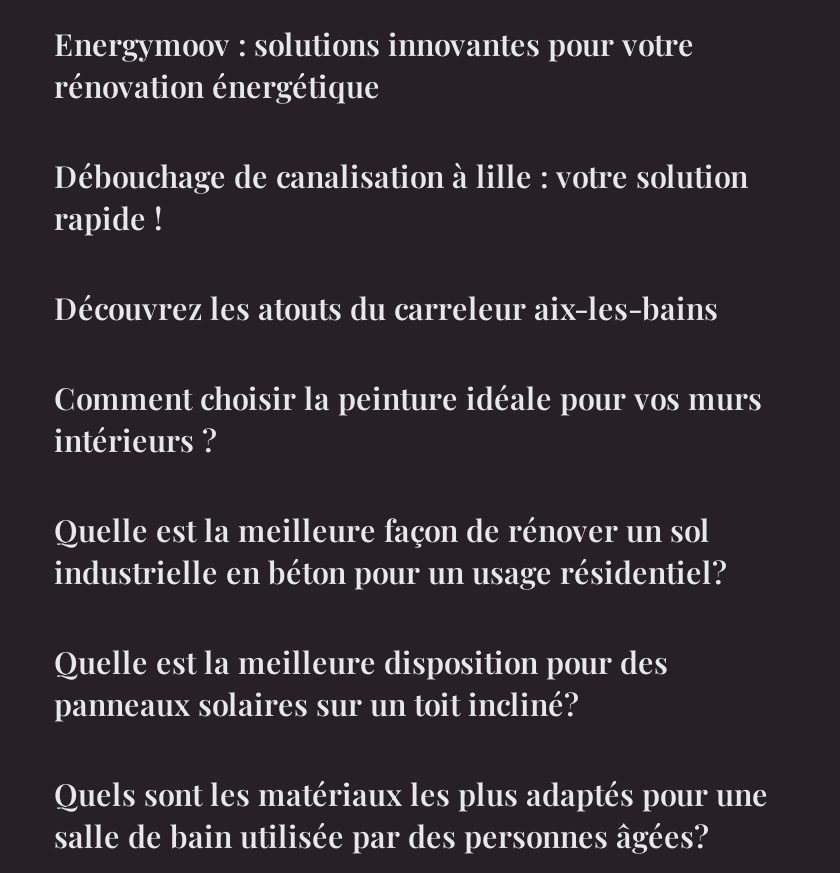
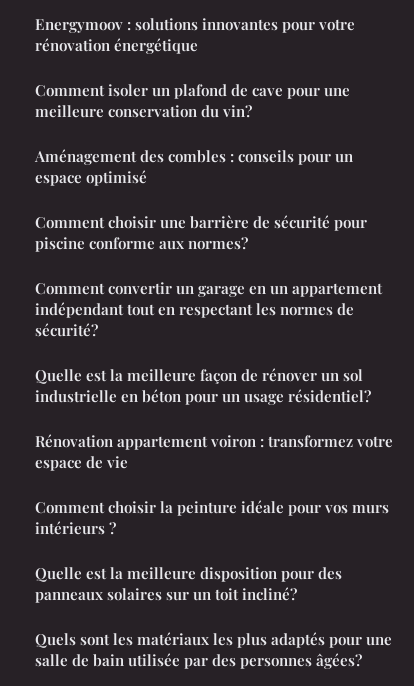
- Débouchage de canalisation à lille : votre solution
- rapide !
- Découvrez les atouts du carreleur aix-les-bains
+ Comment isoler un plafond de cave pour une
+ meilleure conservation du vin?
+ Aménagement des combles : conseils pour un
+ espace optimisé
+ Comment choisir une barrière de sécurité pour
+ piscine conforme aux normes?
+ Comment convertir un garage en un appartement
+ indépendant tout en respectant les normes de
+ sécurité?

moved down: Comment choisir la peinture idéale pour vos murs | intérieurs ?

+ Rénovation appartement voiron : transformez votre
+ espace de vie
